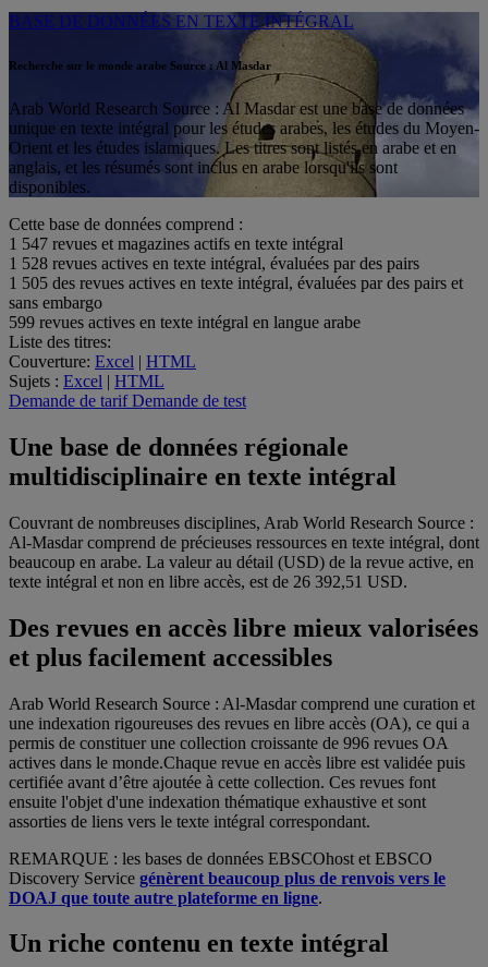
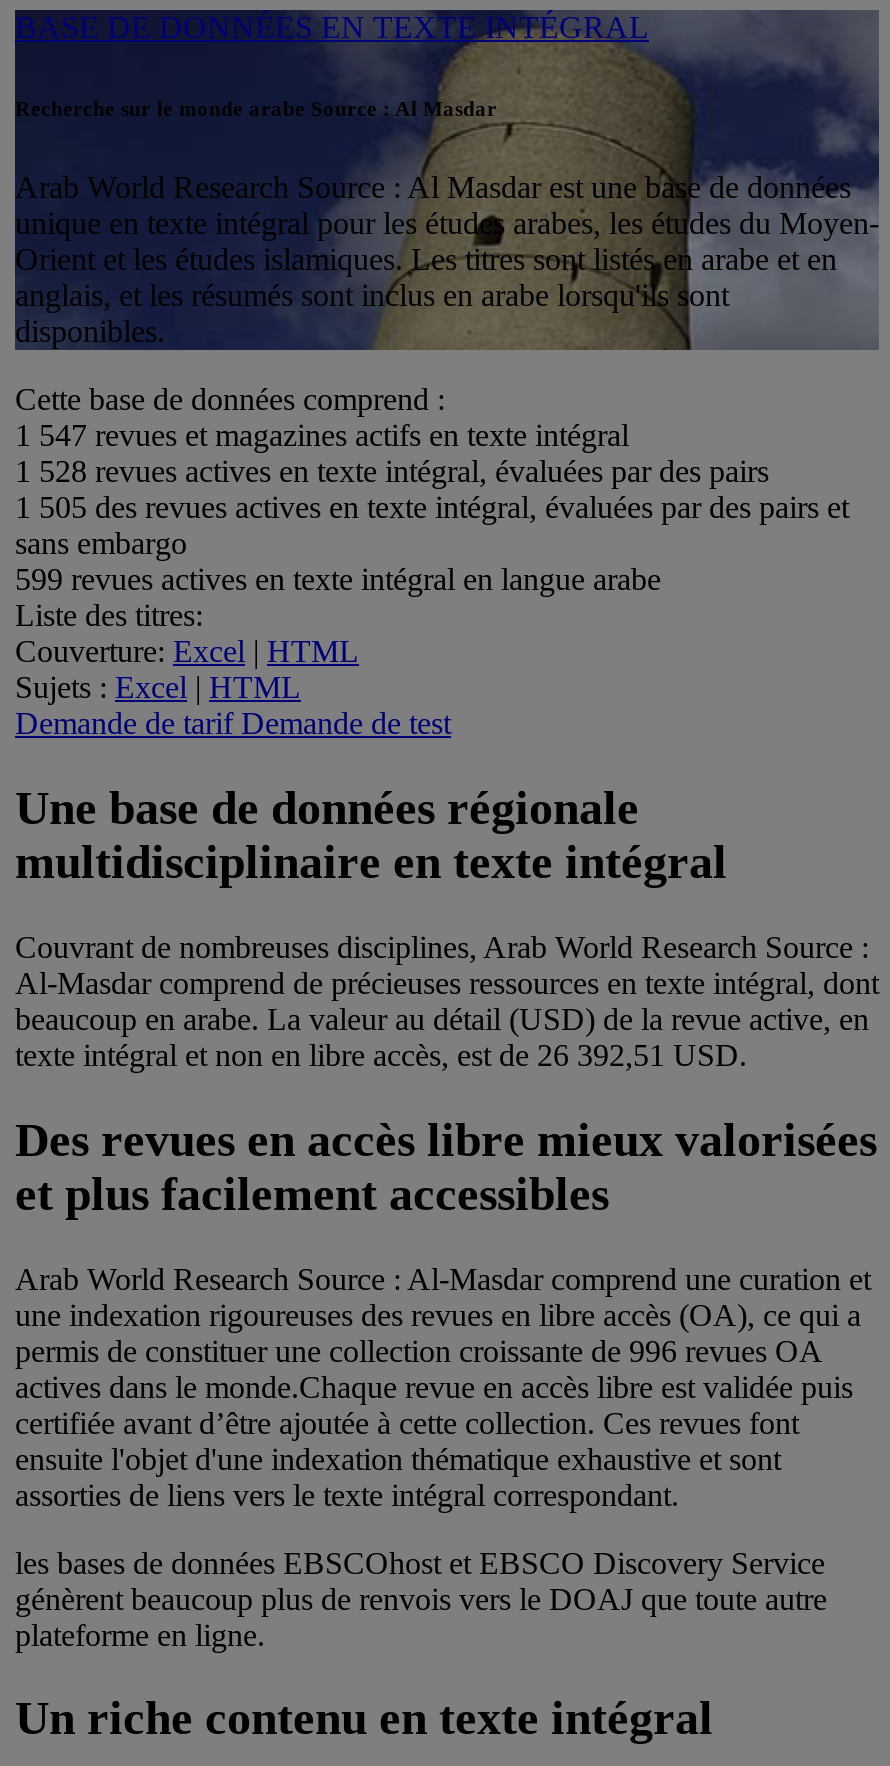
- REMARQUE : les bases de données EBSCOhost et EBSCO
- Discovery Service génèrent beaucoup plus de renvois vers le
- DOAJ que toute autre plateforme en ligne.
+ les bases de données EBSCOhost et EBSCO Discovery Service
+ génèrent beaucoup plus de renvois vers le DOAJ que toute autre
+ plateforme en ligne.
